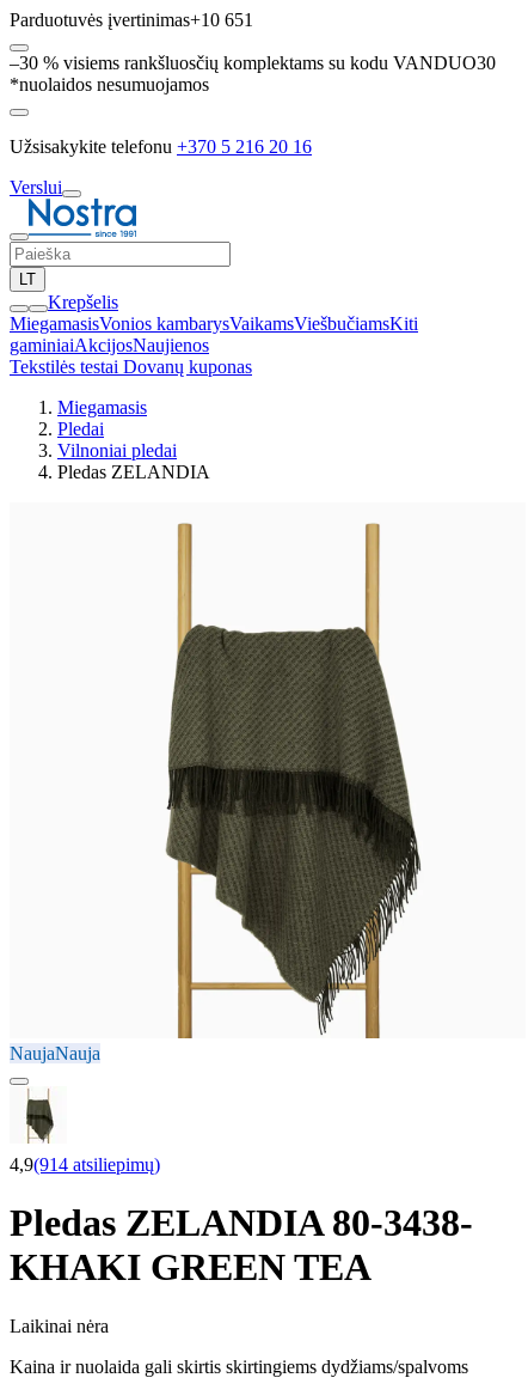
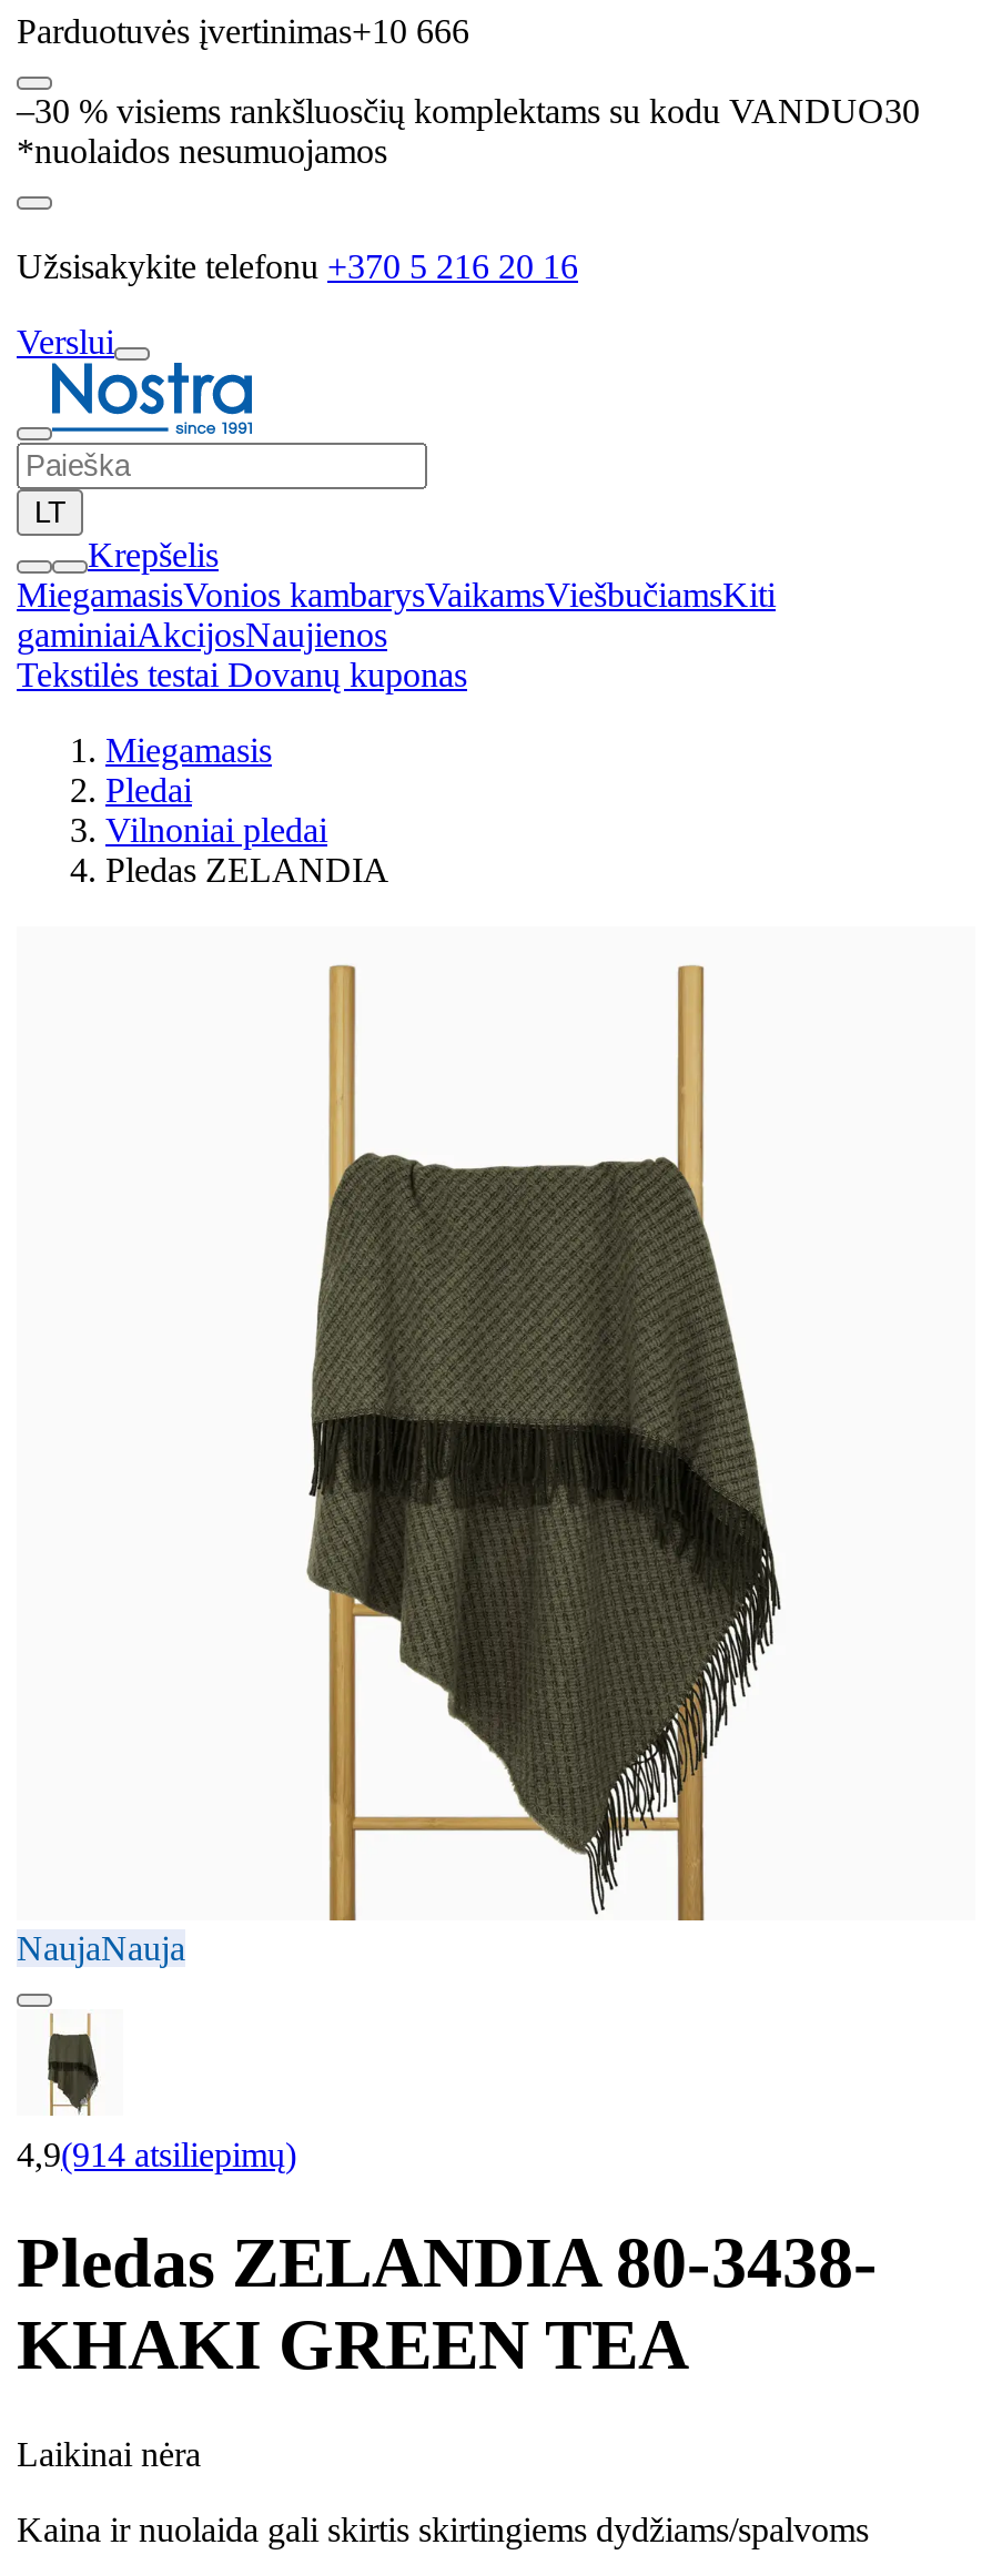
- Parduotuvės įvertinimas+10 651
+ Parduotuvės įvertinimas+10 666
